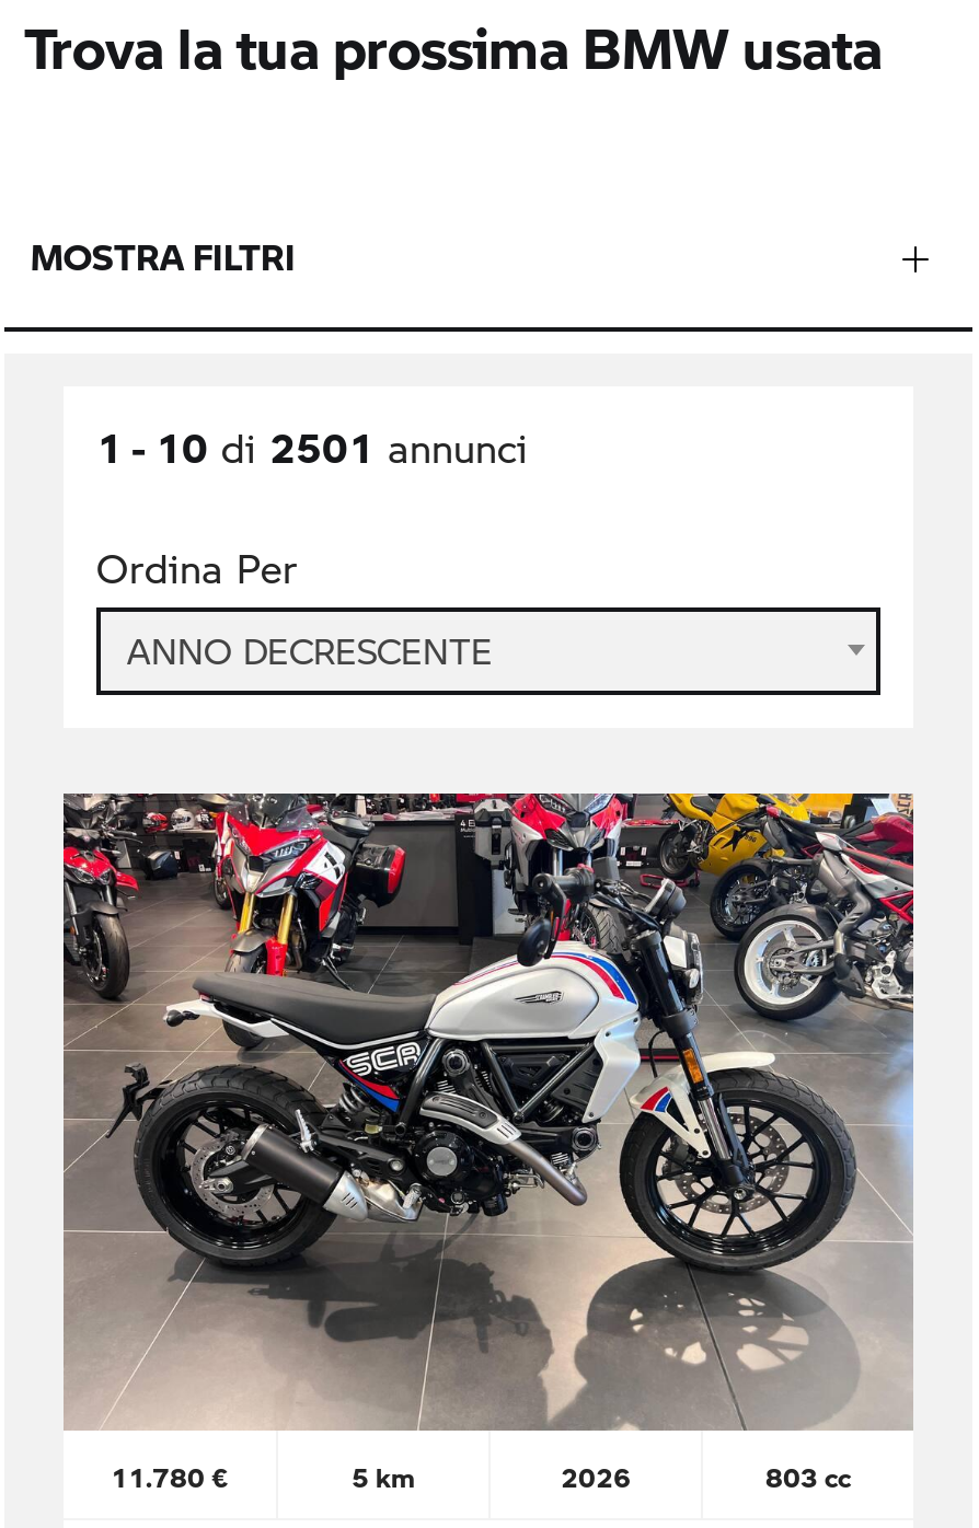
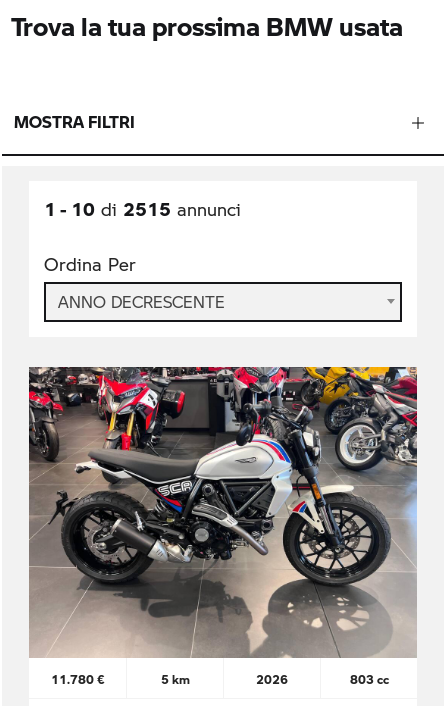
- 1 - 10 di 2501 annunci
+ 1 - 10 di 2515 annunci
